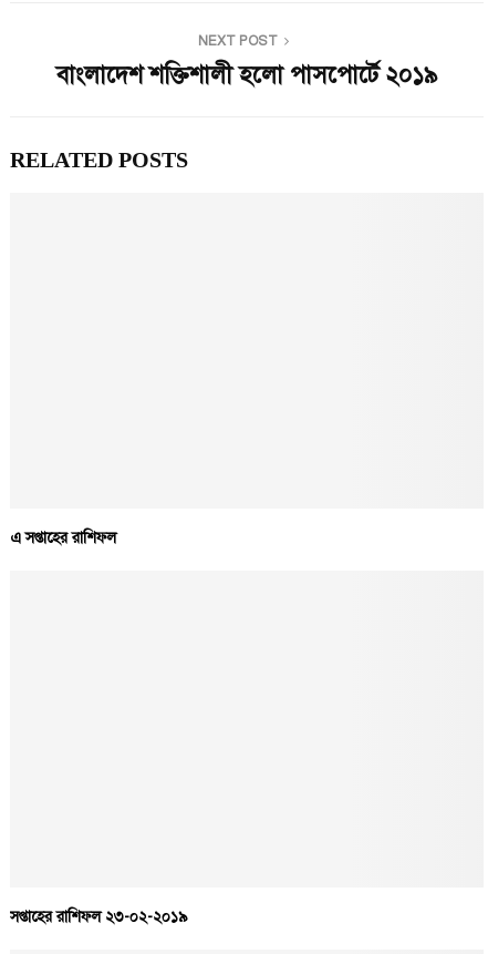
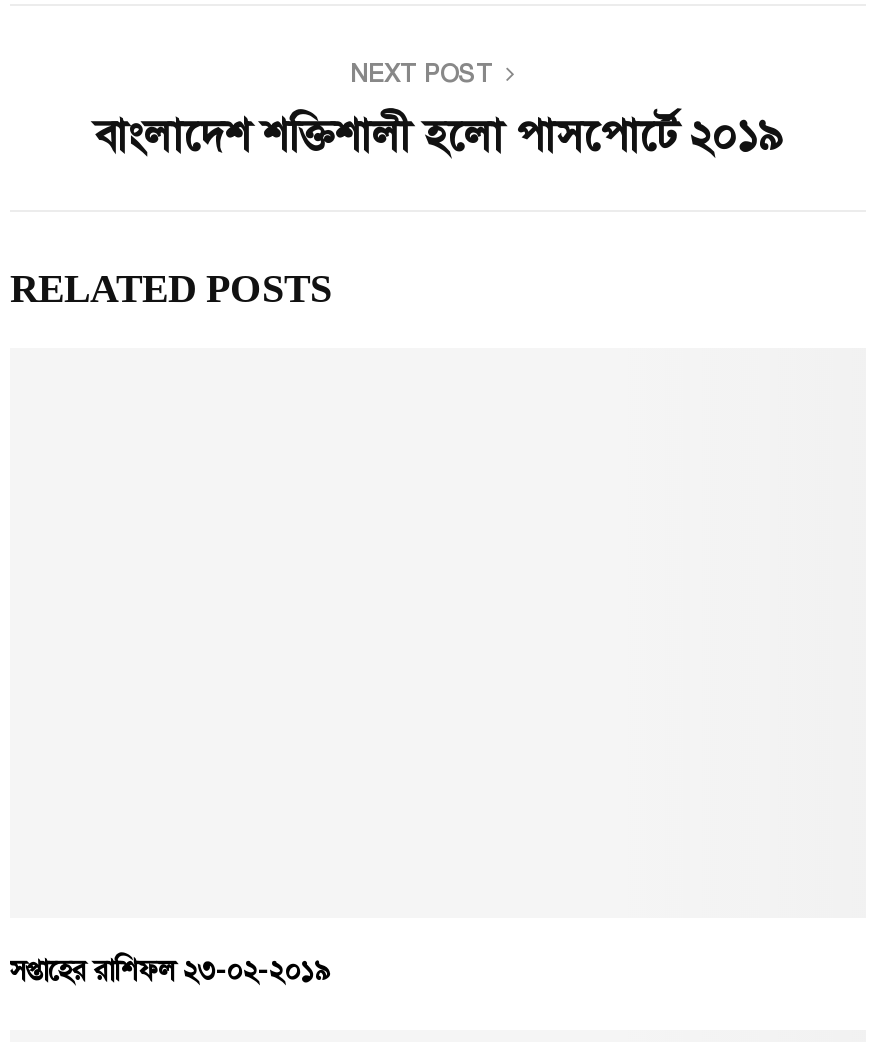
- এ সপ্তাহের রাশিফল
